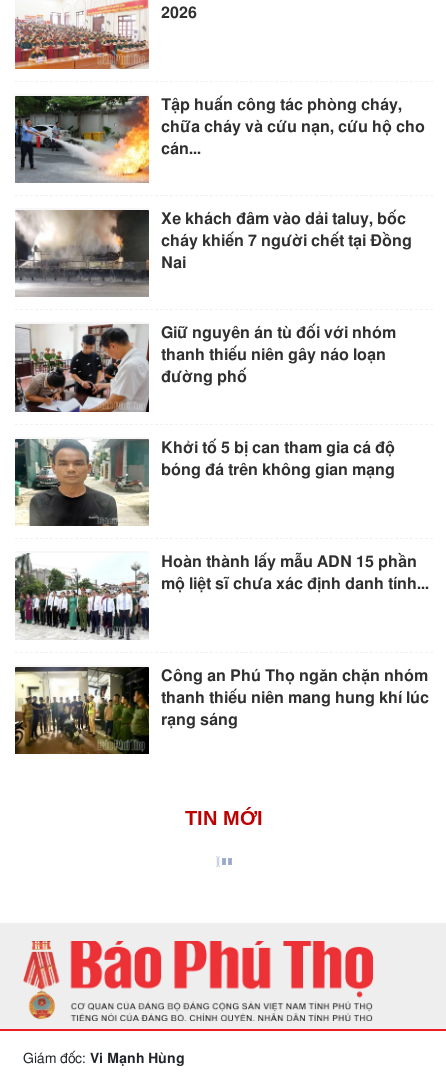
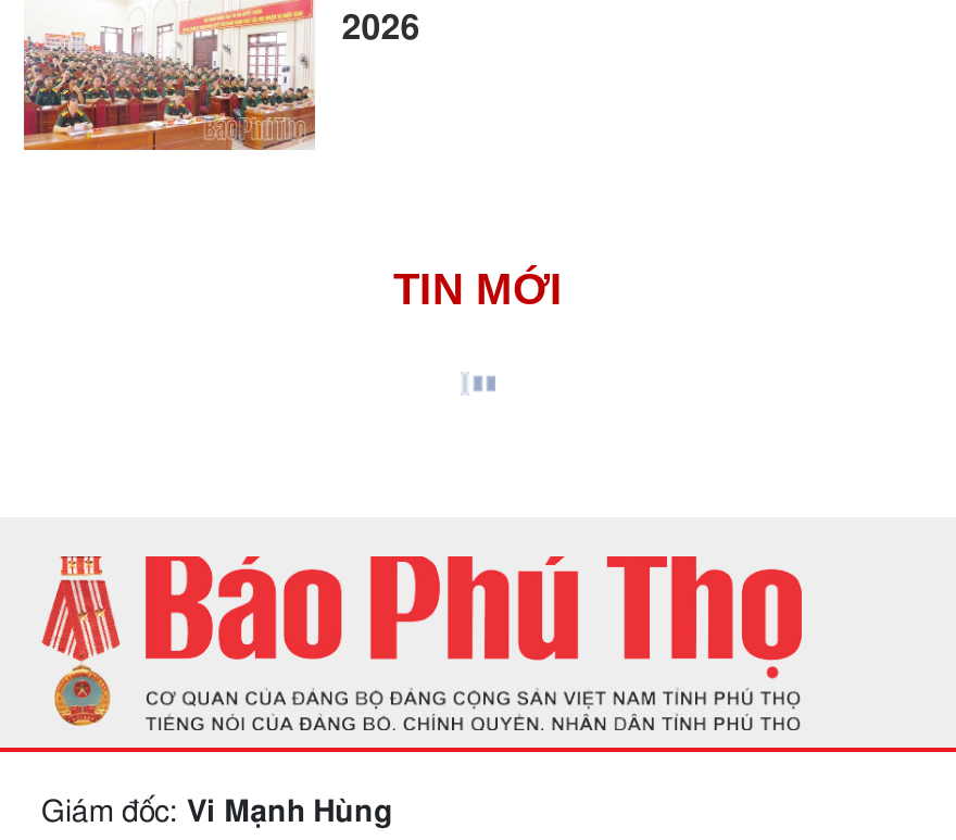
- [image]
- Tập huấn công tác phòng cháy,
- chữa cháy và cứu nạn, cứu hộ cho
- cán...

- [image]
- Xe khách đâm vào dải taluy, bốc
- cháy khiến 7 người chết tại Đồng
- Nai

- [image]
- Giữ nguyên án tù đối với nhóm
- thanh thiếu niên gây náo loạn
- đường phố

- [image]
- Khởi tố 5 bị can tham gia cá độ
- bóng đá trên không gian mạng

- [image]
- Hoàn thành lấy mẫu ADN 15 phần
- mộ liệt sĩ chưa xác định danh tính...

- [image]
- Công an Phú Thọ ngăn chặn nhóm
- thanh thiếu niên mang hung khí lúc
- rạng sáng
